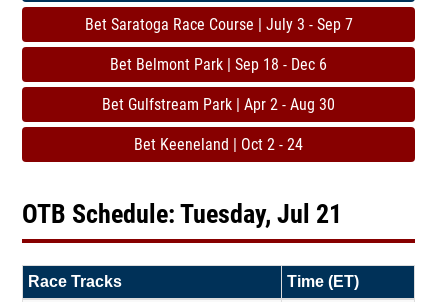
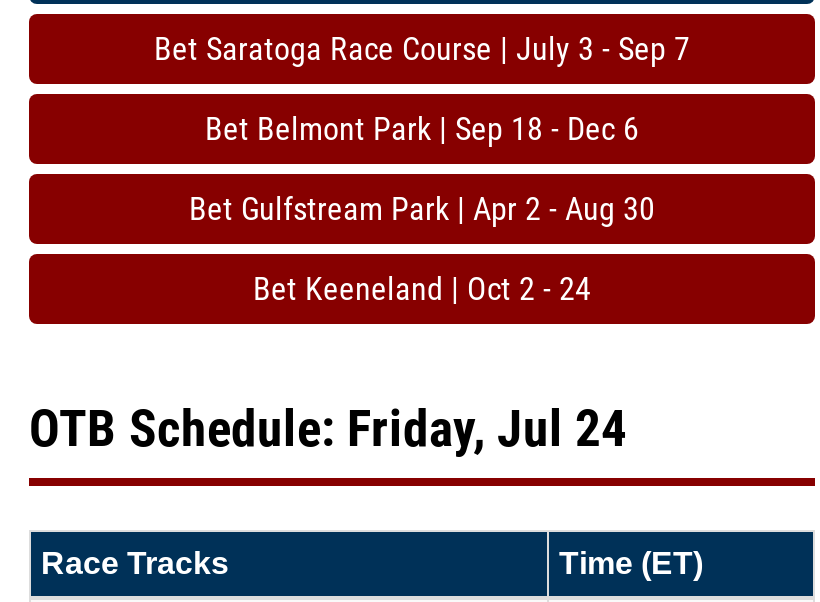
- OTB Schedule: Tuesday, Jul 21
+ OTB Schedule: Friday, Jul 24
